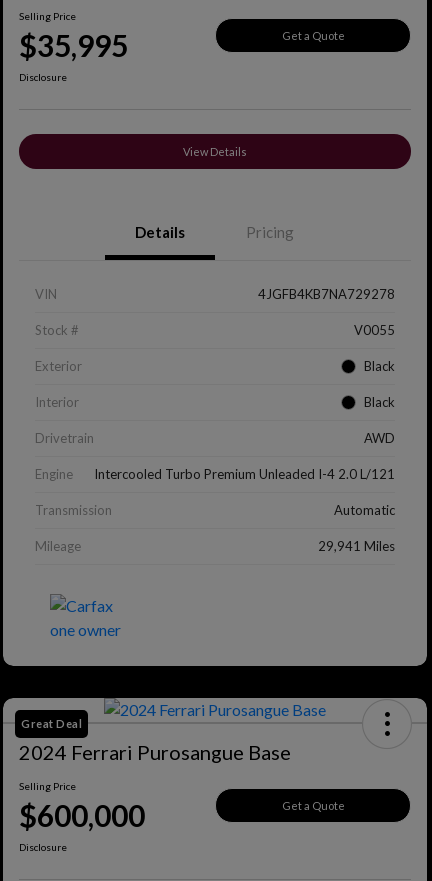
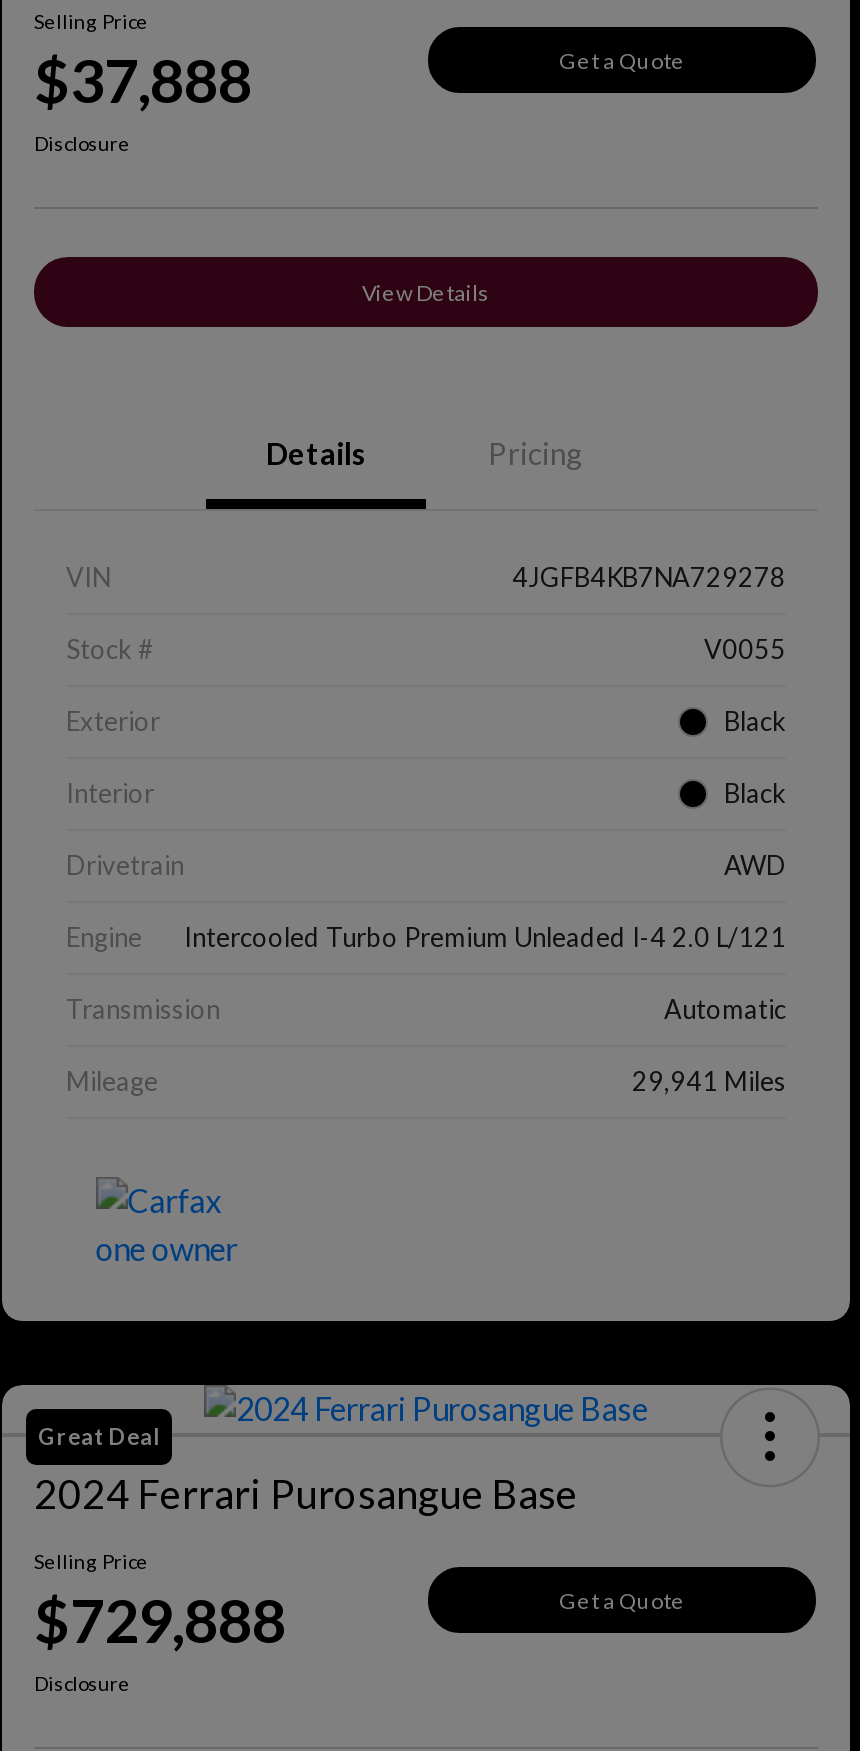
- $35,995
+ $37,888

- $600,000
+ $729,888
